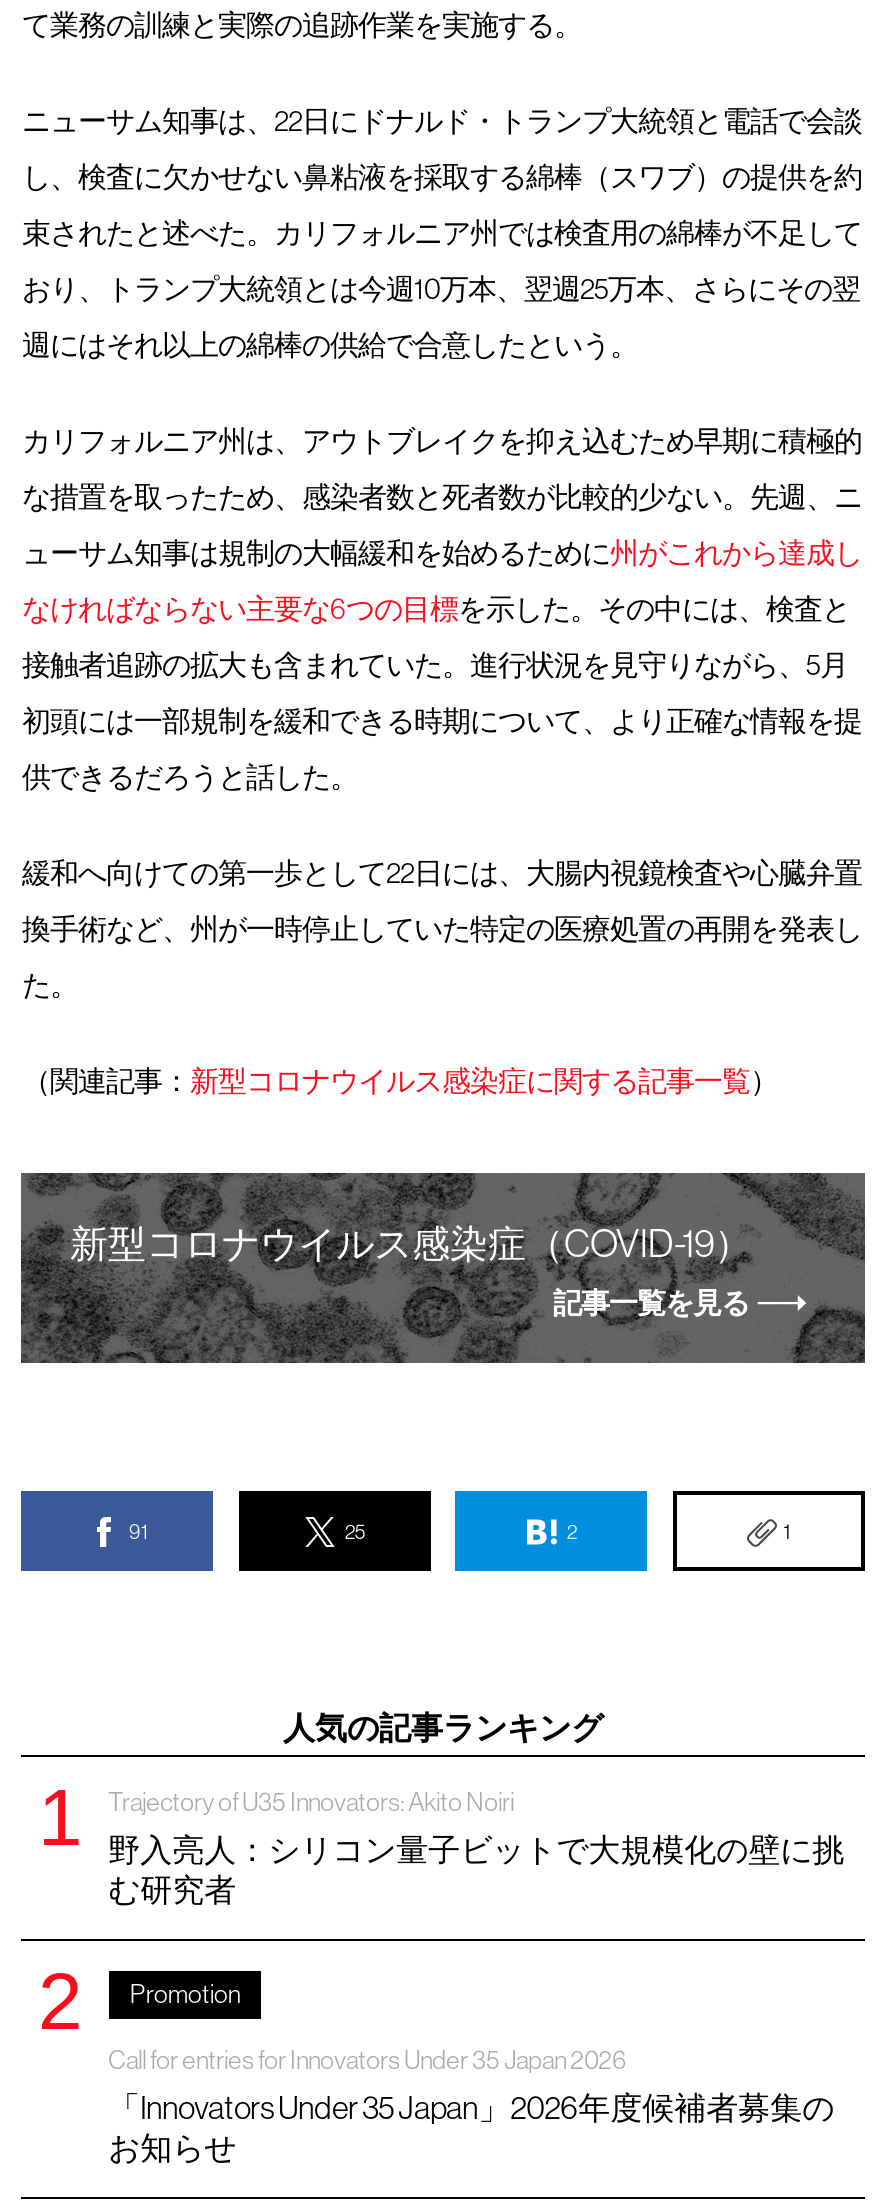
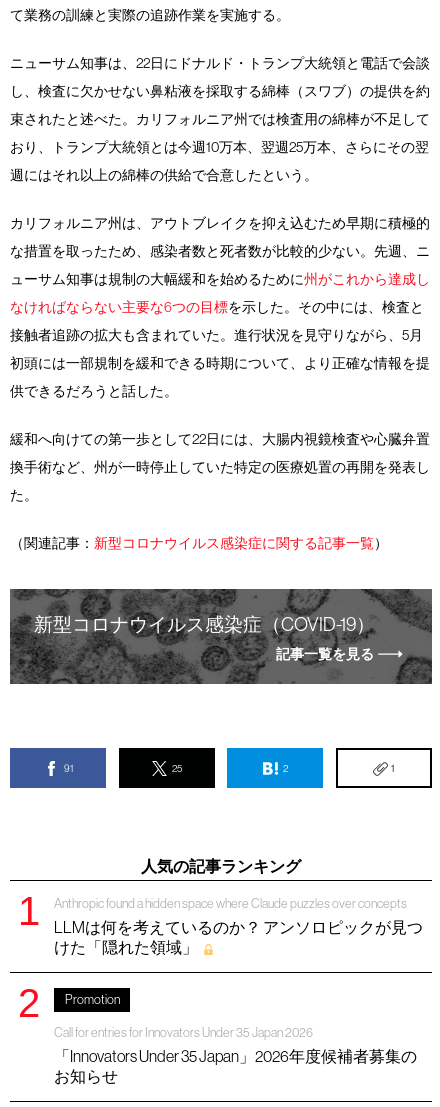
- Trajectory of U35 Innovators: Akito Noiri
- 野入亮人：シリコン量子ビットで大規模化の壁に挑
- む研究者
+ Anthropic found a hidden space where Claude puzzles over concepts
+ LLMは何を考えているのか？ アンソロピックが見つ
+ けた「隠れた領域」
